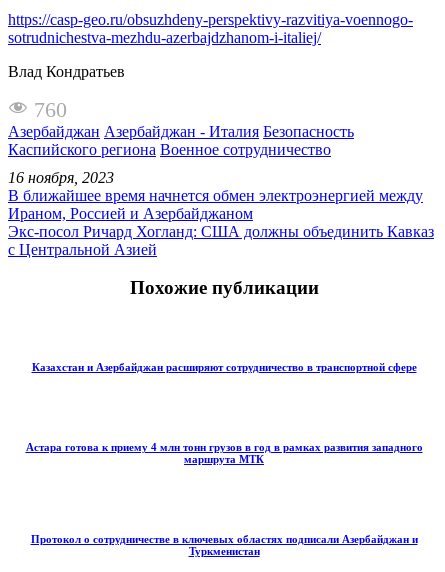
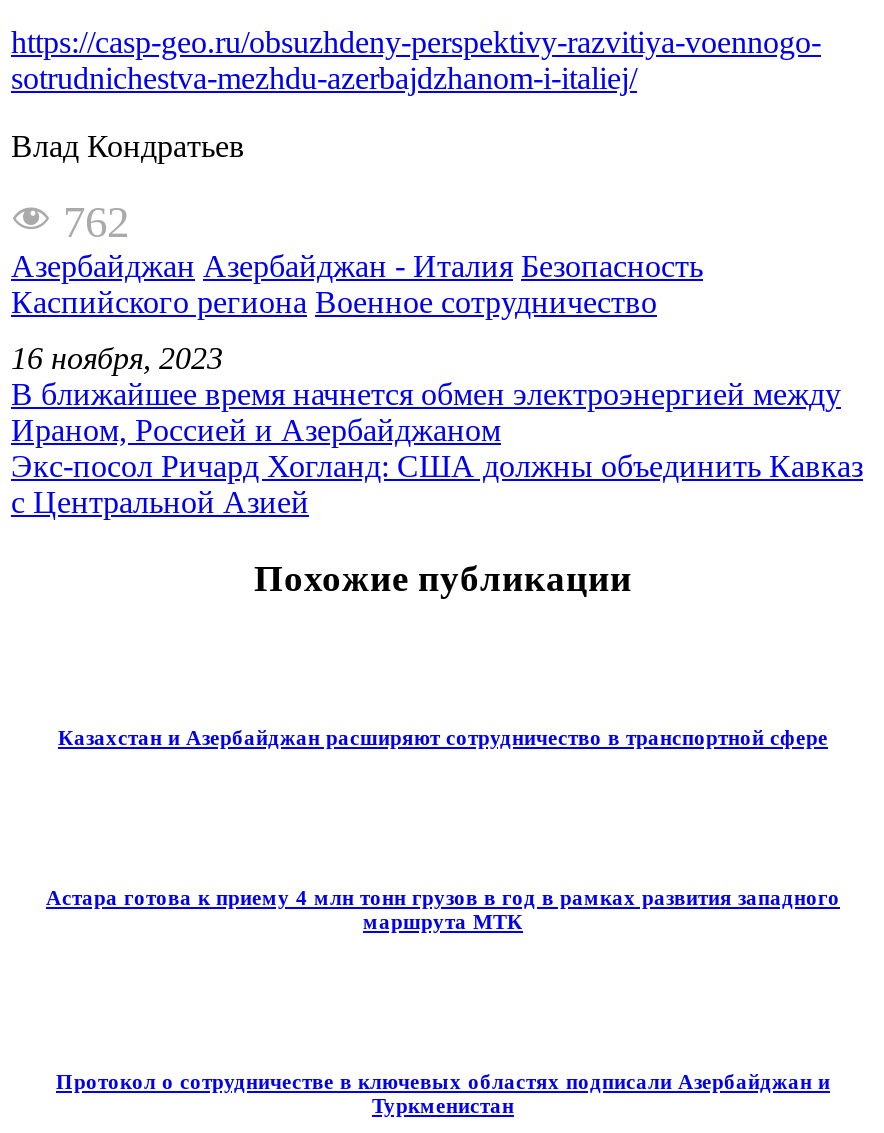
- 760
+ 762
